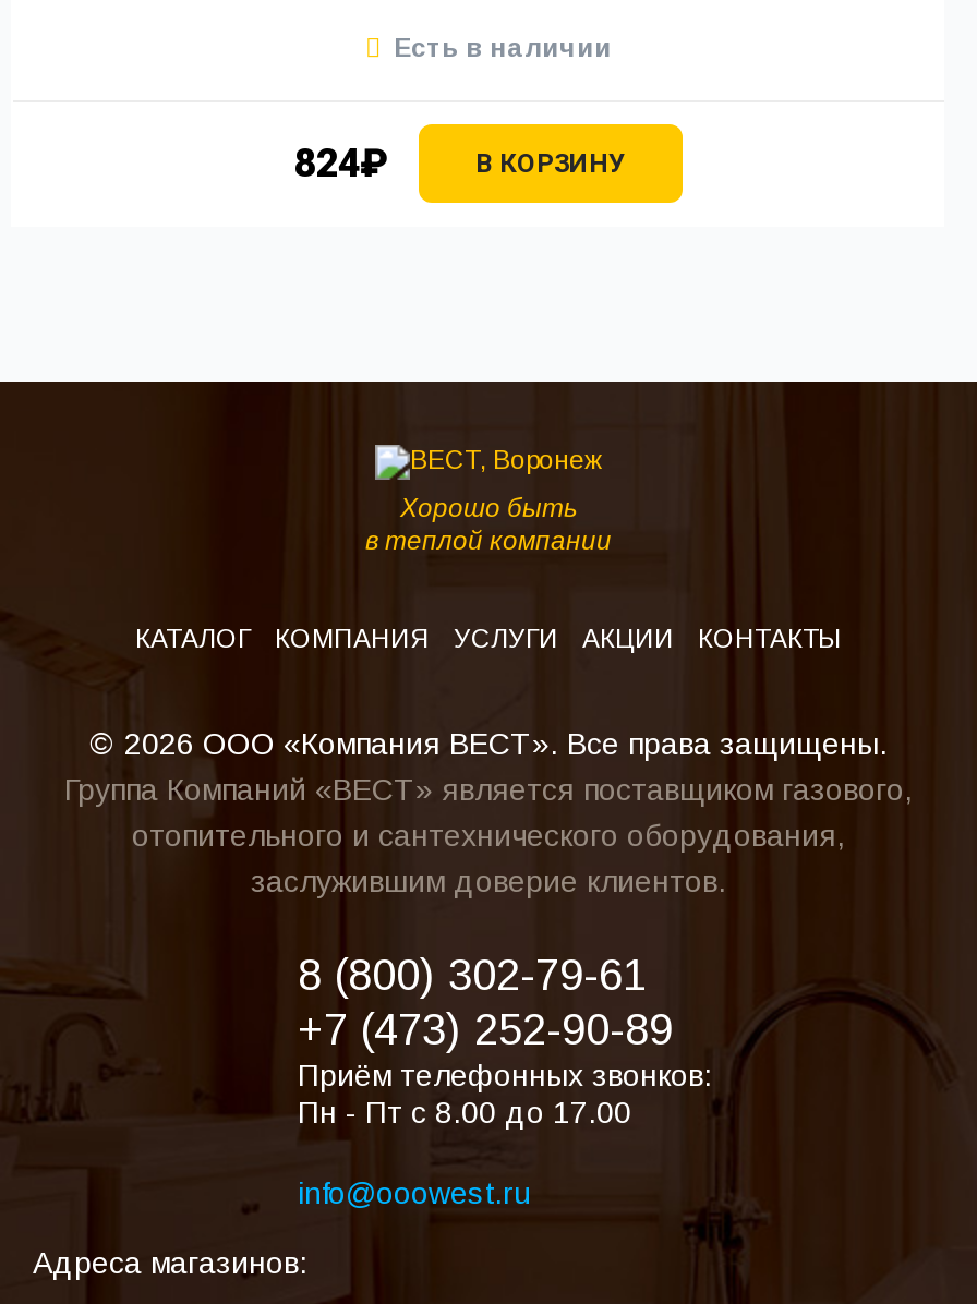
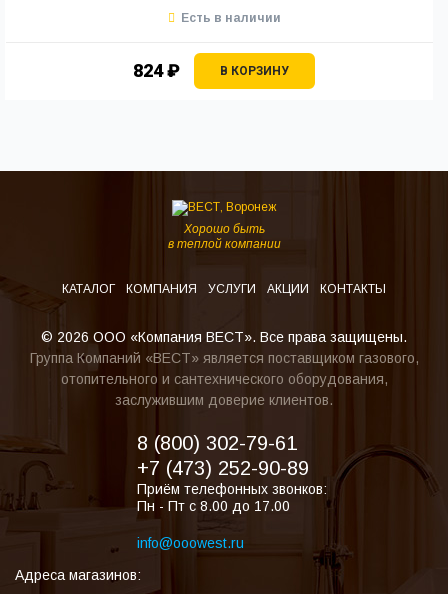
- 824₽
+ 824 ₽
